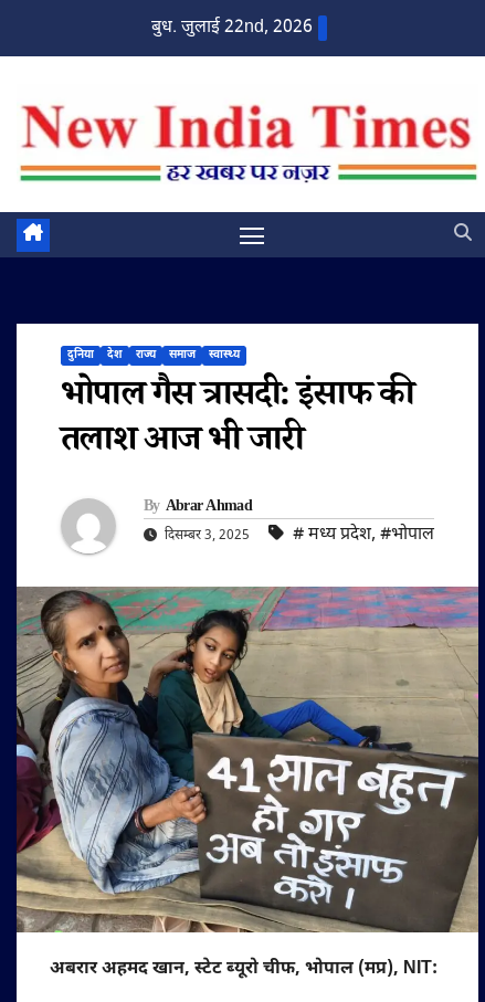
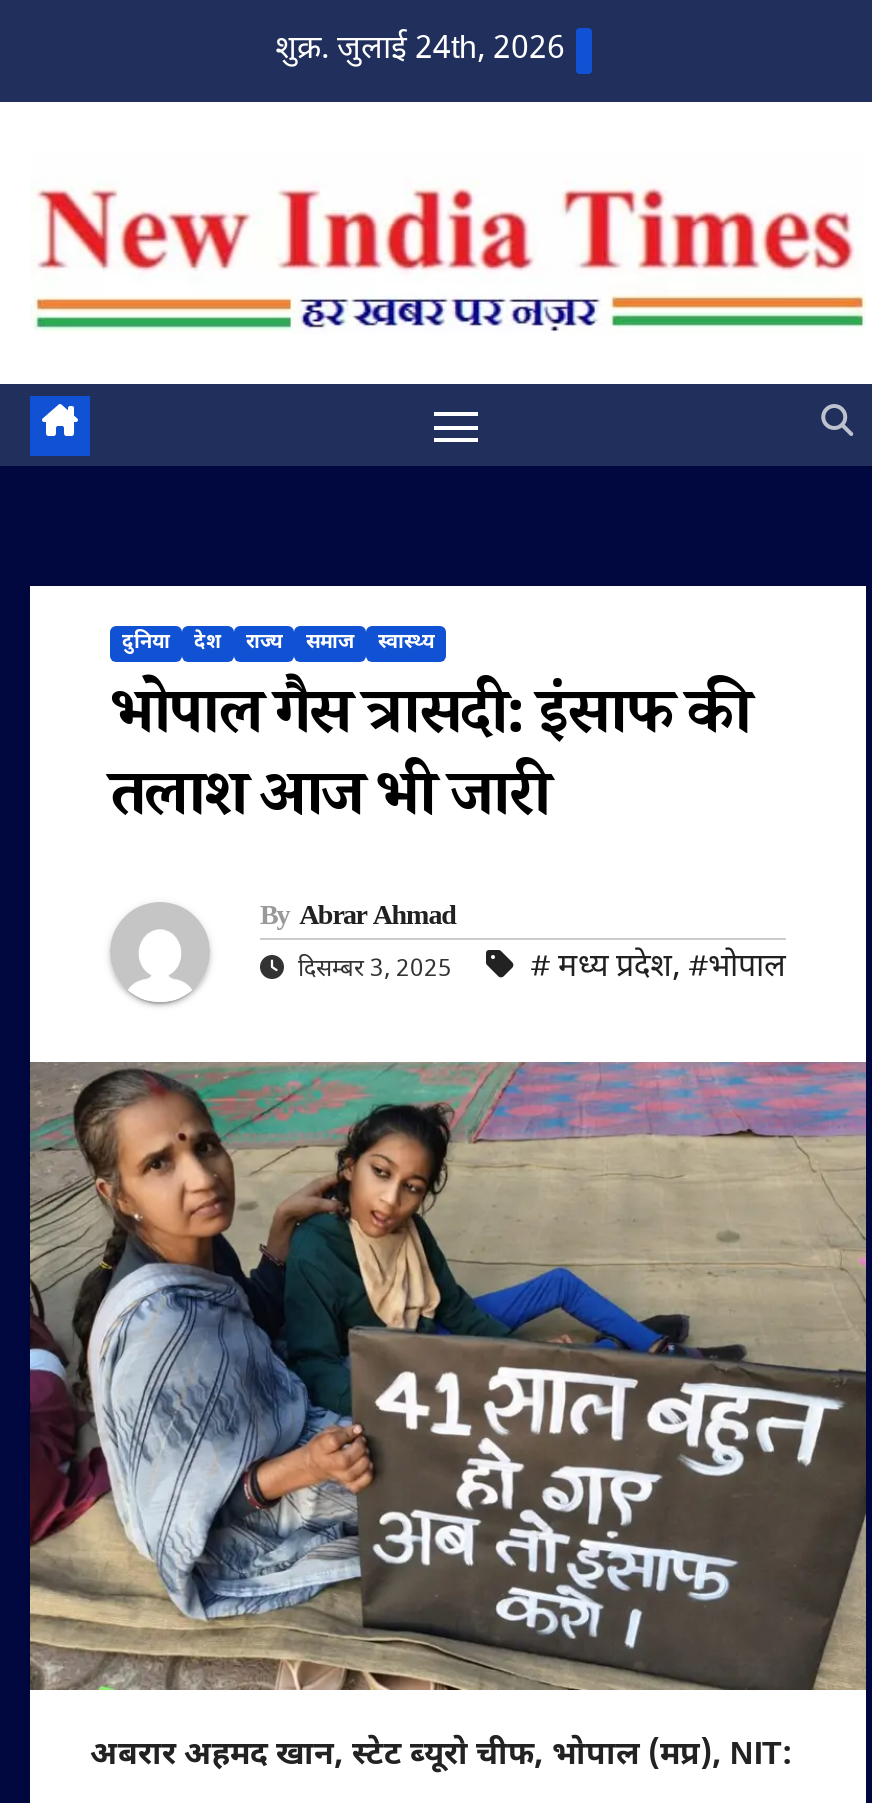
- बुध. जुलाई 22nd, 2026
+ शुक्र. जुलाई 24th, 2026
